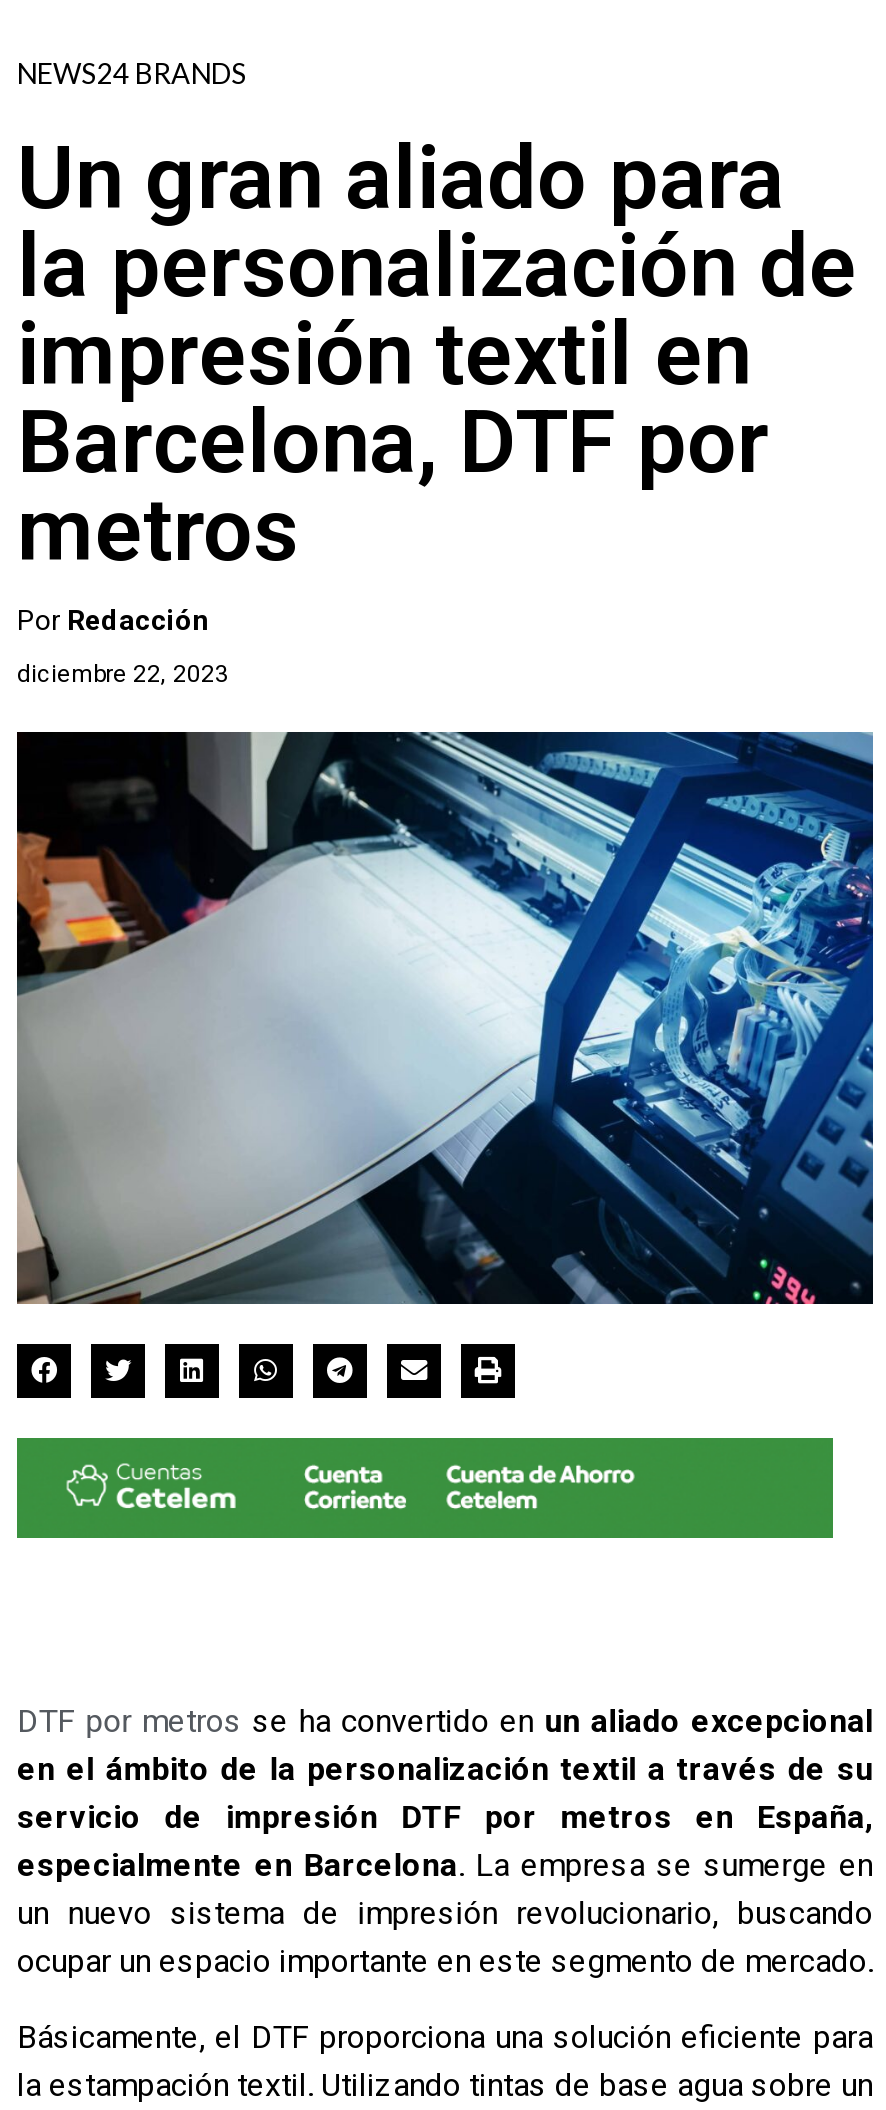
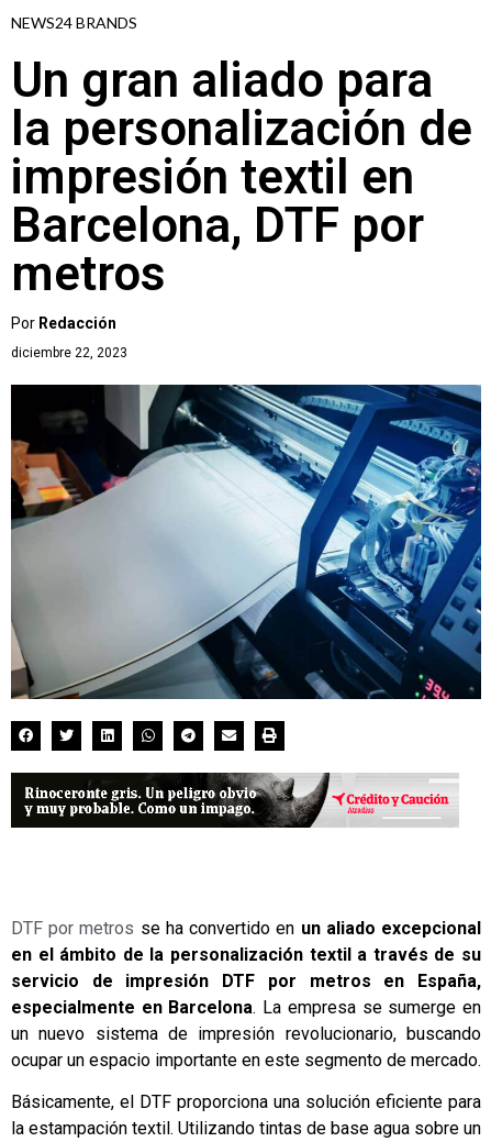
- [image]
+ [image]
